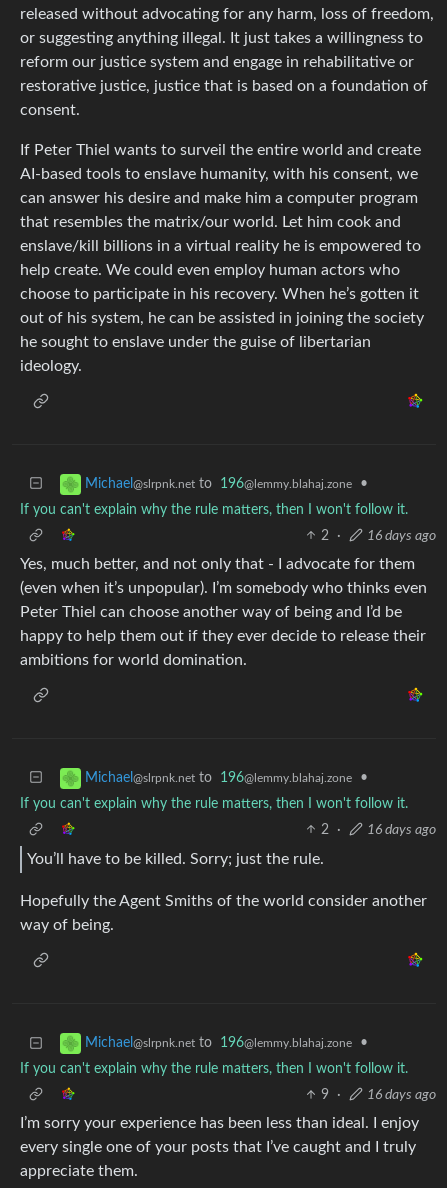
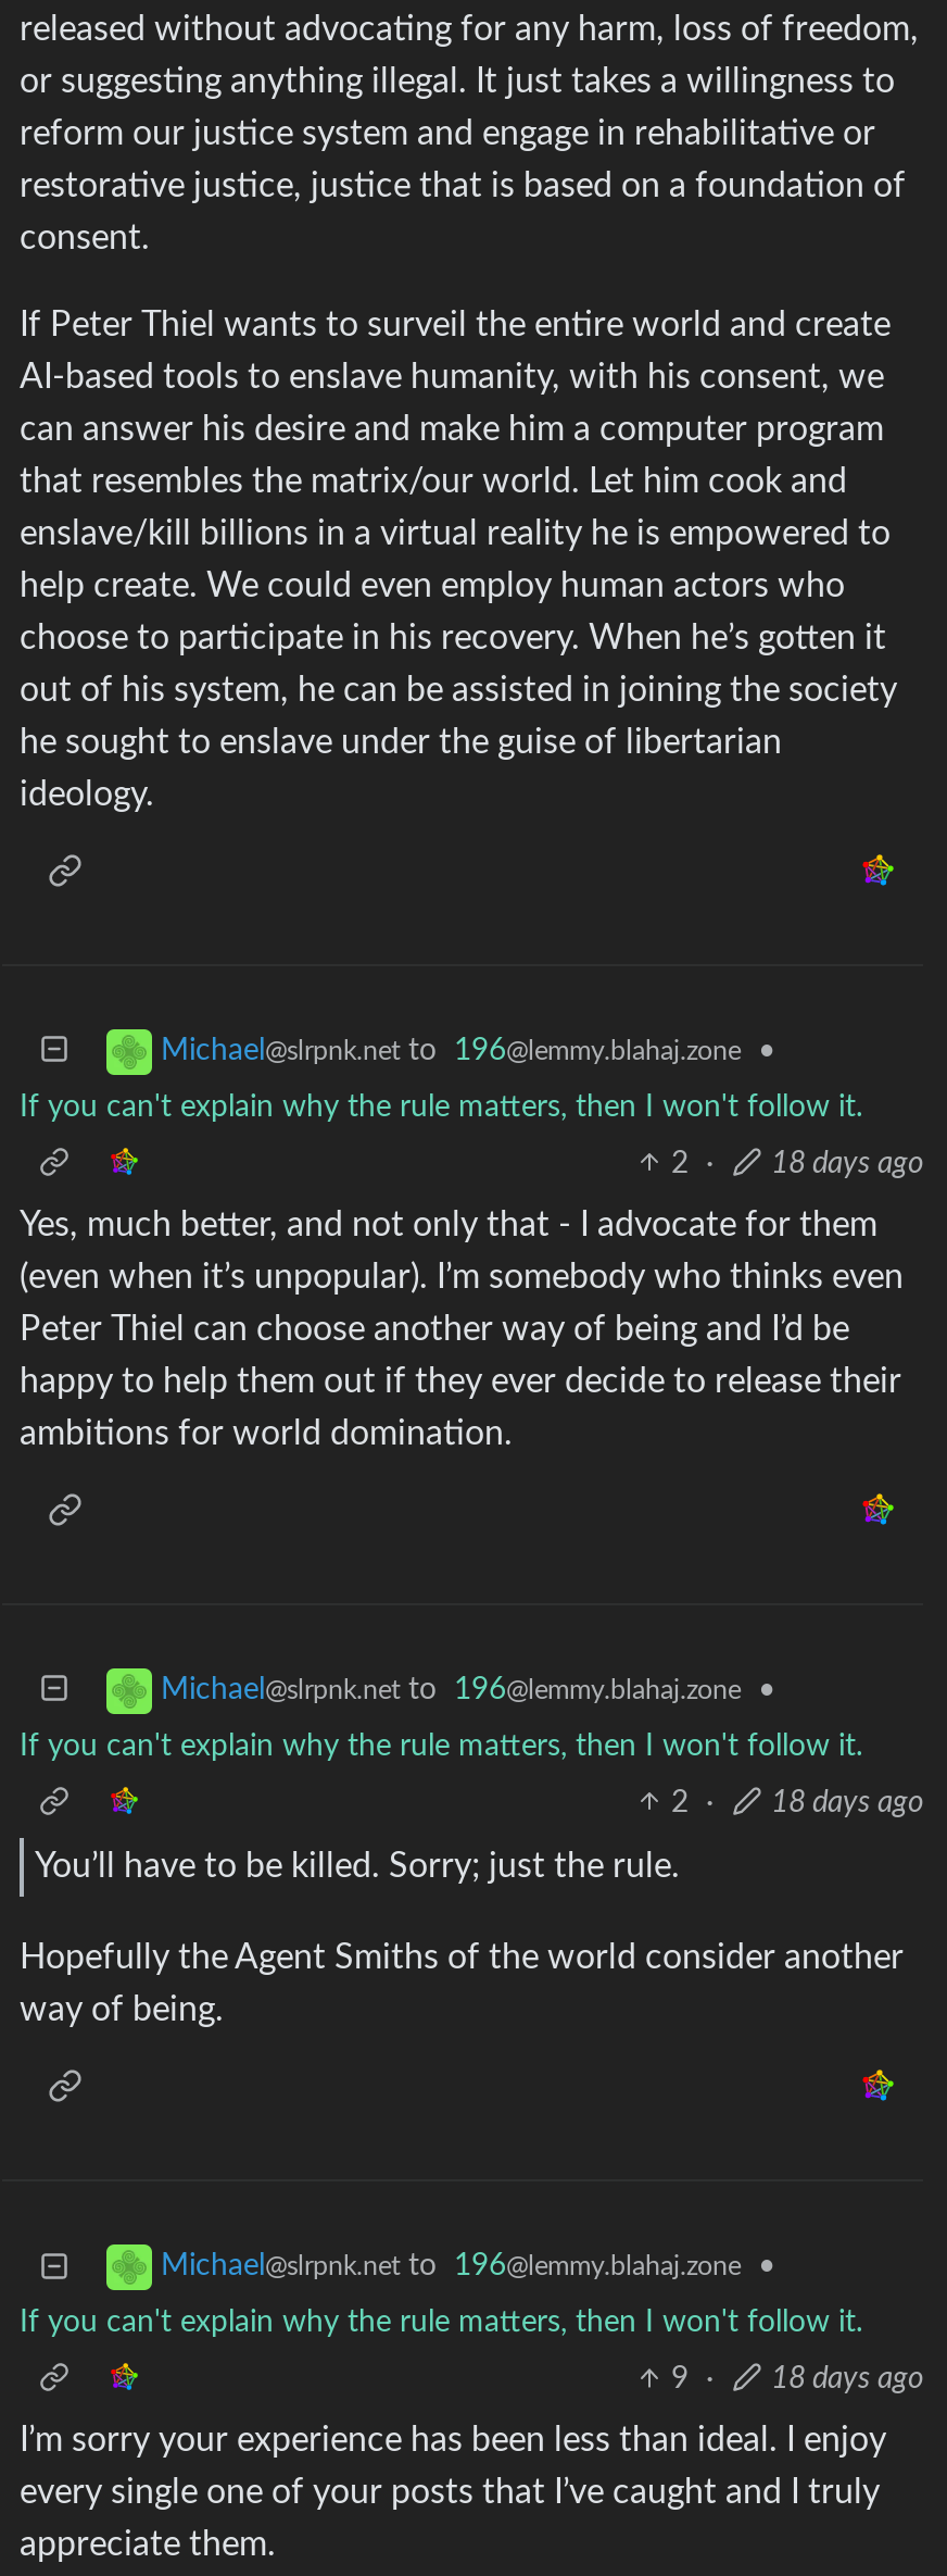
- 2 · 16 days ago
+ 2 · 18 days ago

- 2 · 16 days ago
+ 2 · 18 days ago

- 9 · 16 days ago
+ 9 · 18 days ago
